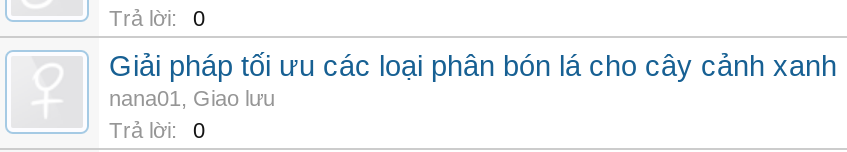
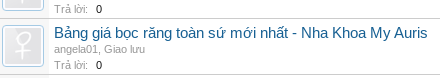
- Giải pháp tối ưu các loại phân bón lá cho cây cảnh xanh
- nana01, Giao lưu
+ Bảng giá bọc răng toàn sứ mới nhất - Nha Khoa My Auris
+ angela01, Giao lưu
